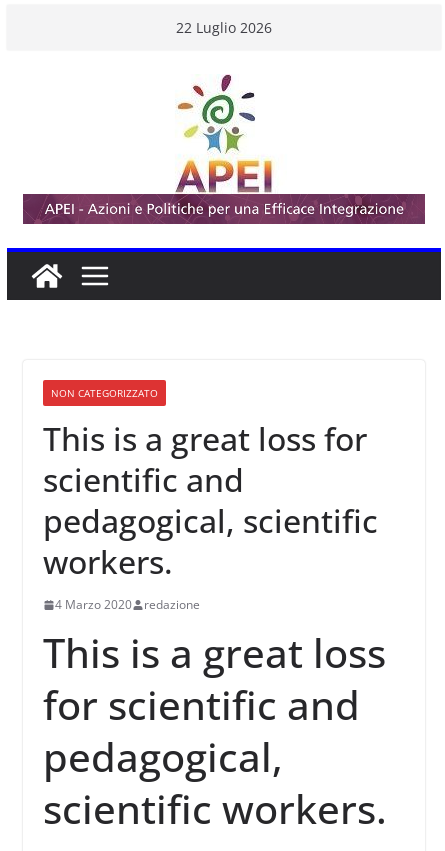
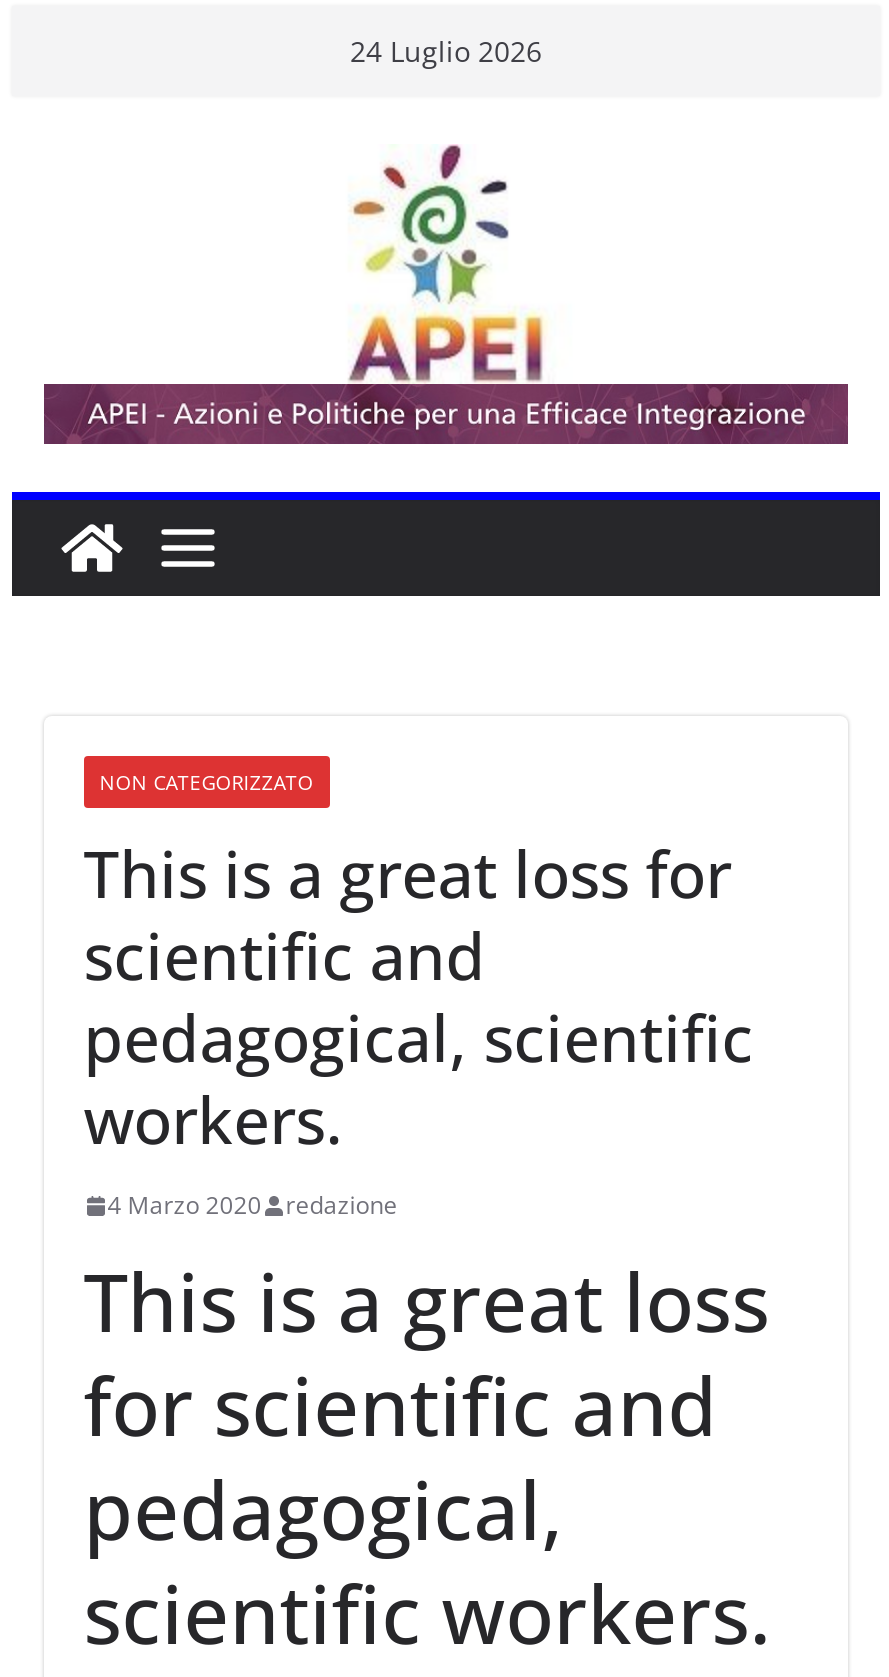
- 22 Luglio 2026
+ 24 Luglio 2026
